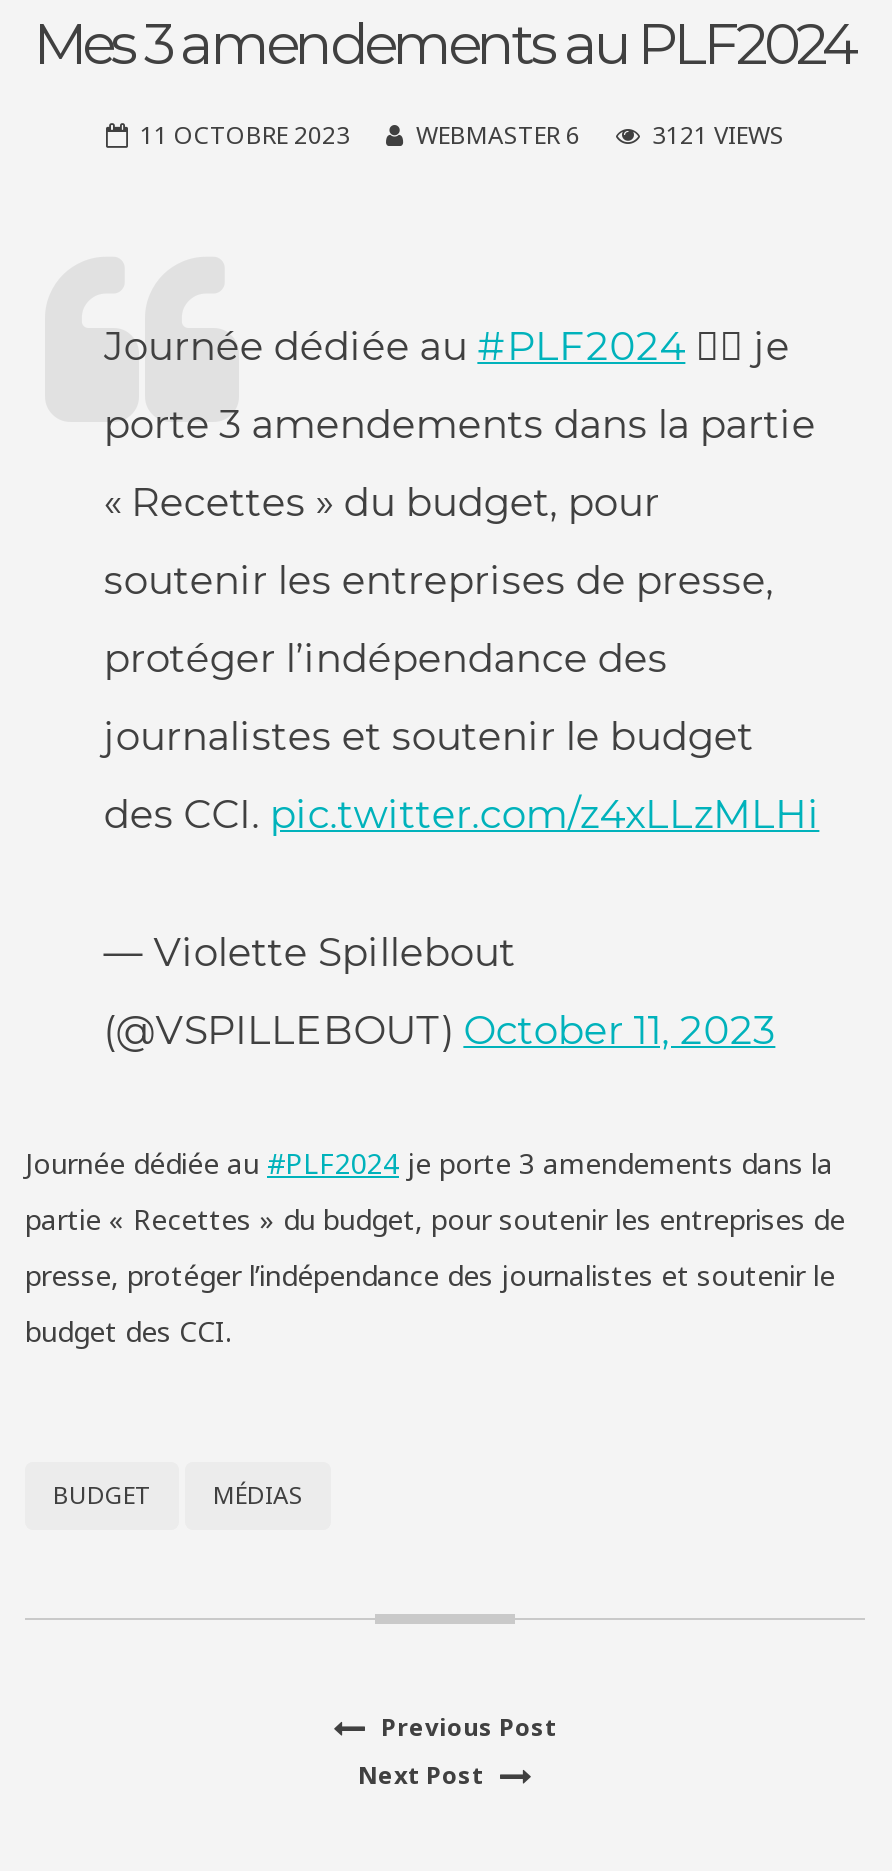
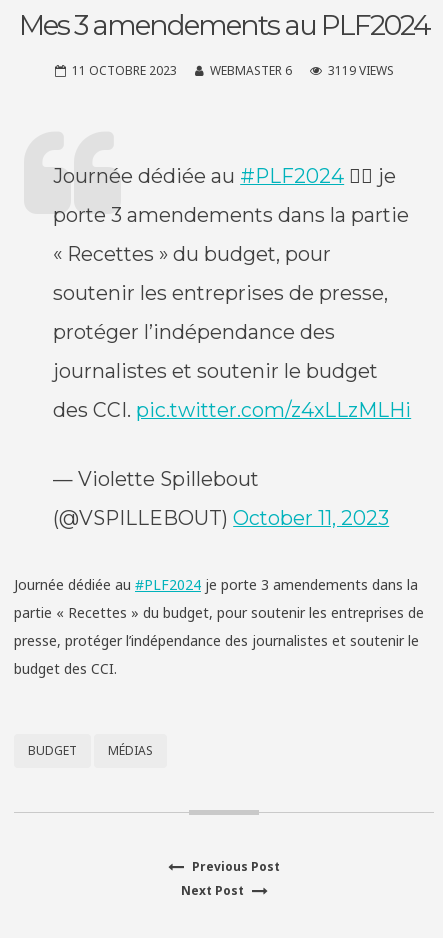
- 3121 VIEWS
+ 3119 VIEWS
